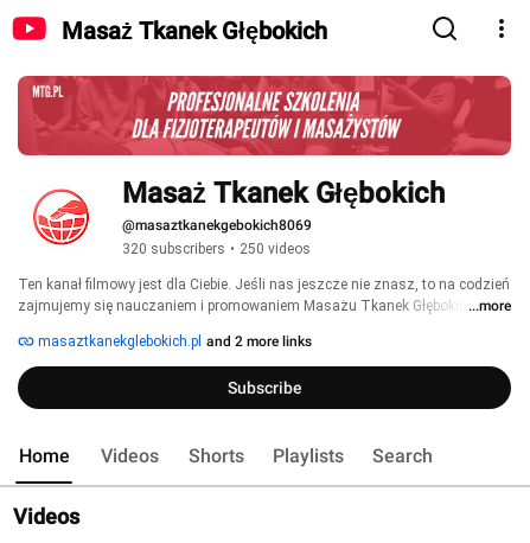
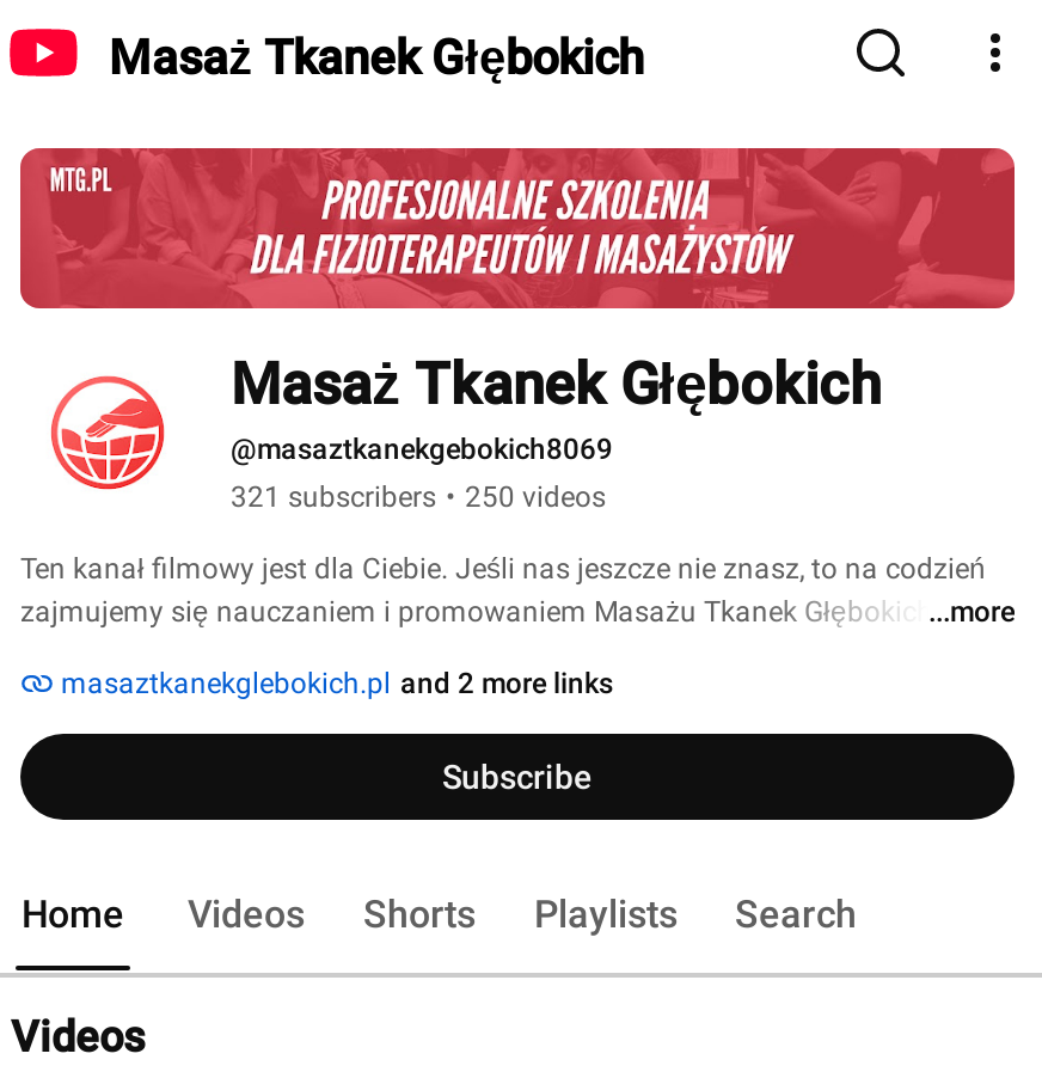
- 320 subscribers • 250 videos
+ 321 subscribers • 250 videos
